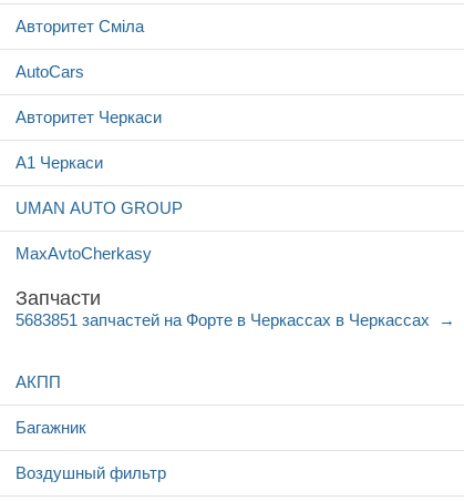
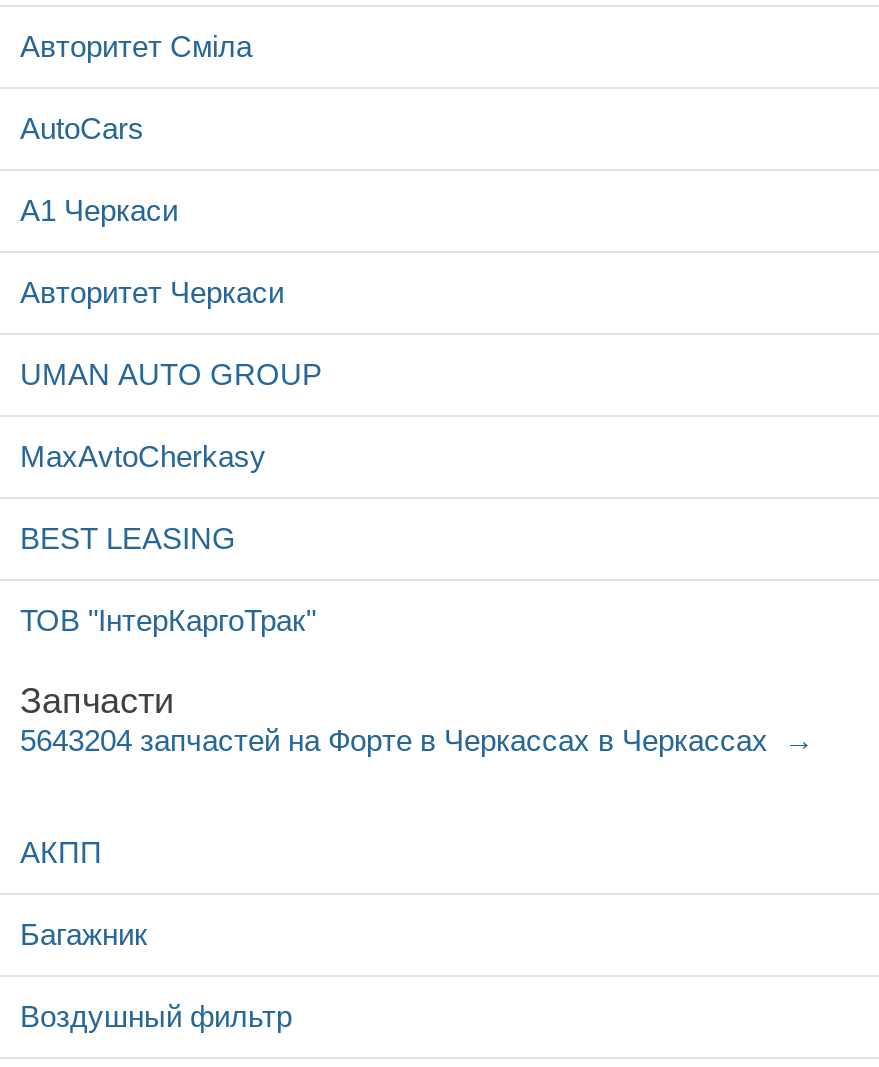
+ А1 Черкаси

- А1 Черкаси

+ BEST LEASING
+ ТОВ "ІнтерКаргоТрак"

- 5683851 запчастей на Форте в Черкассах в Черкассах
+ 5643204 запчастей на Форте в Черкассах в Черкассах
